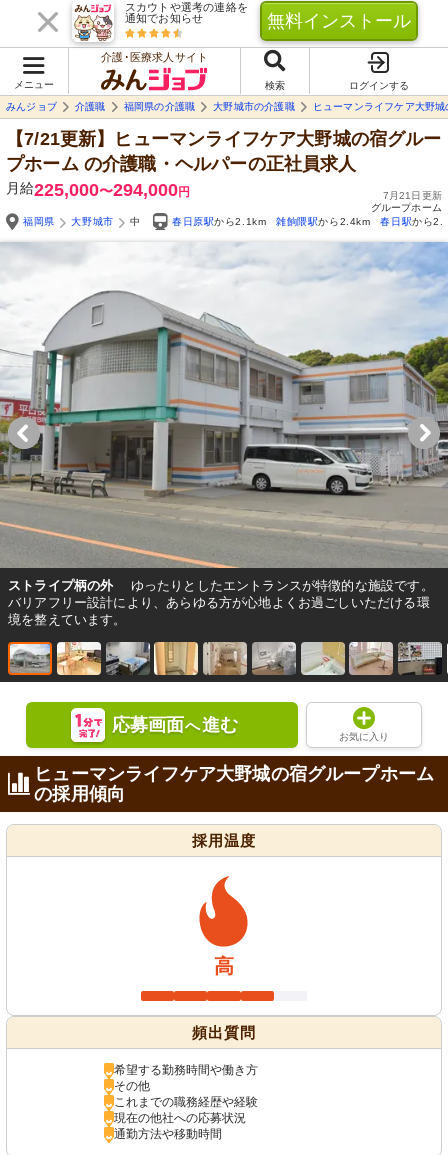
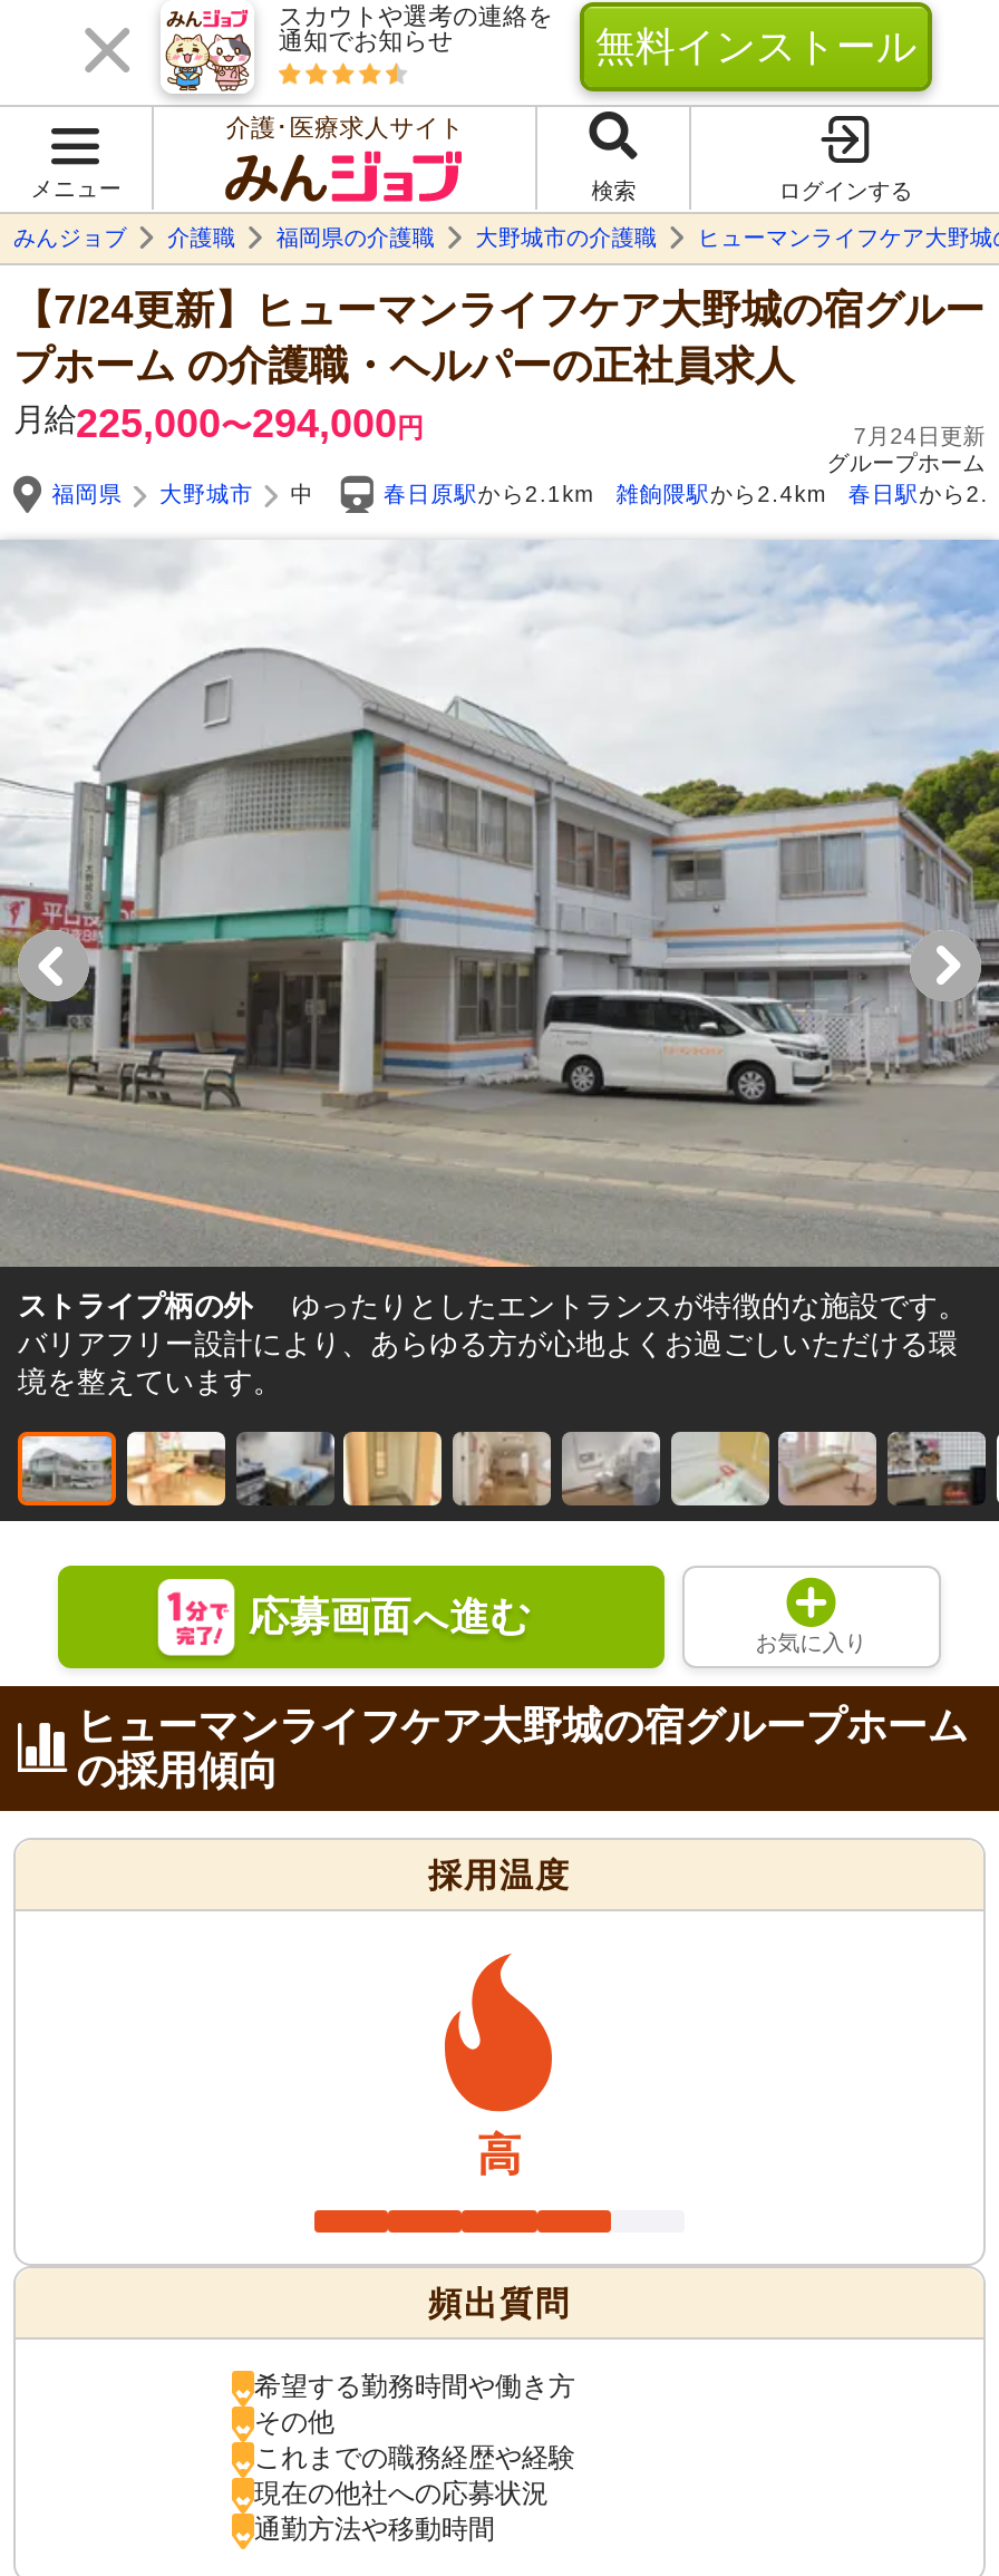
- 【7/21更新】ヒューマンライフケア大野城の宿グルー
+ 【7/24更新】ヒューマンライフケア大野城の宿グルー

- 7月21日更新
+ 7月24日更新
